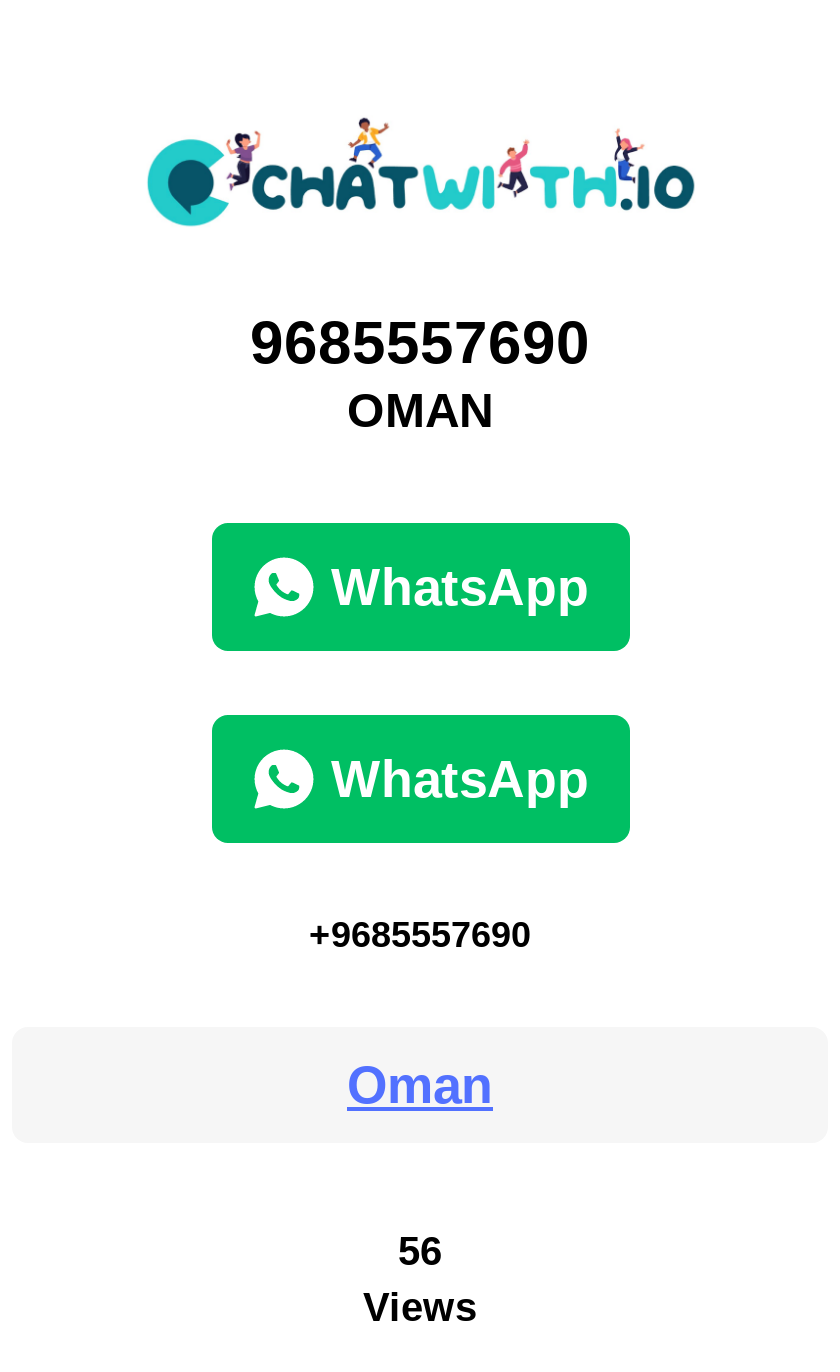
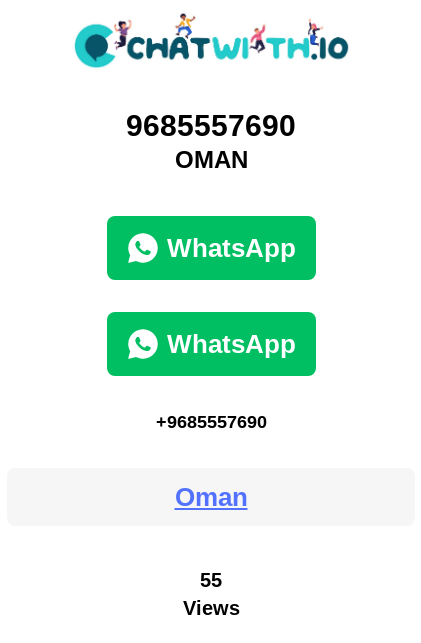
- 56
+ 55
